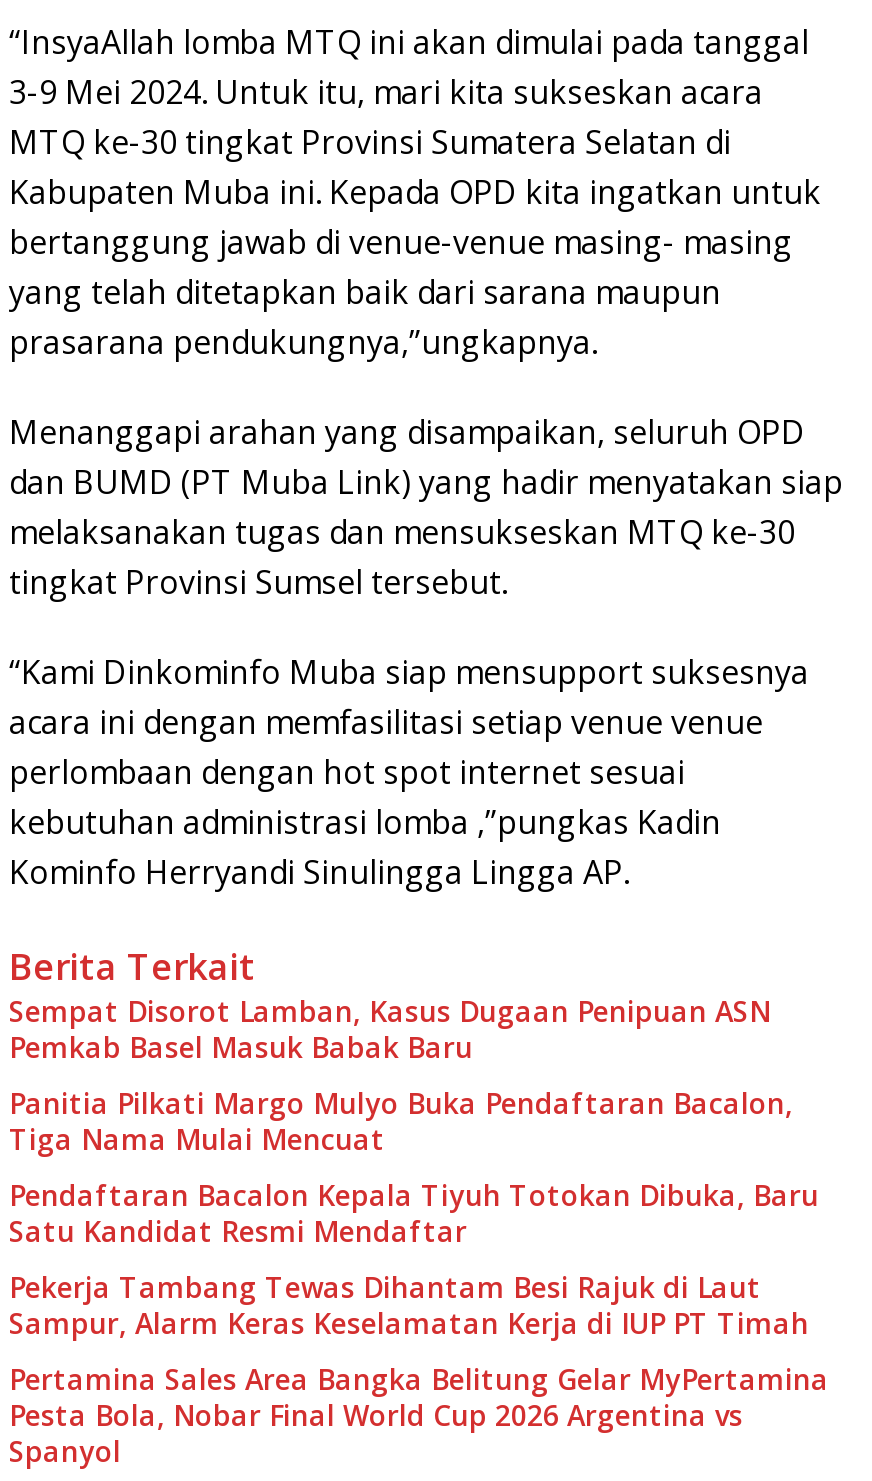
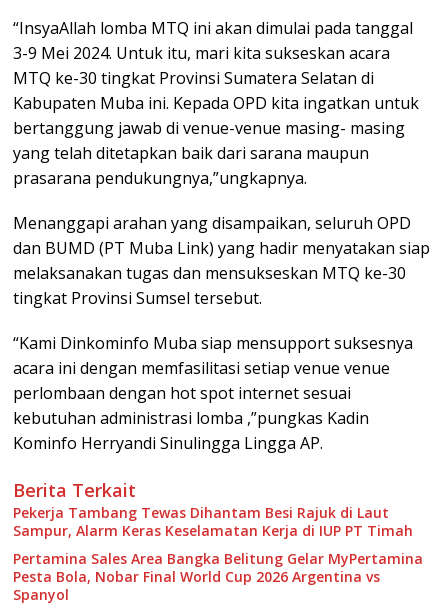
- Sempat Disorot Lamban, Kasus Dugaan Penipuan ASN
- Pemkab Basel Masuk Babak Baru
- Panitia Pilkati Margo Mulyo Buka Pendaftaran Bacalon,
- Tiga Nama Mulai Mencuat
- Pendaftaran Bacalon Kepala Tiyuh Totokan Dibuka, Baru
- Satu Kandidat Resmi Mendaftar
